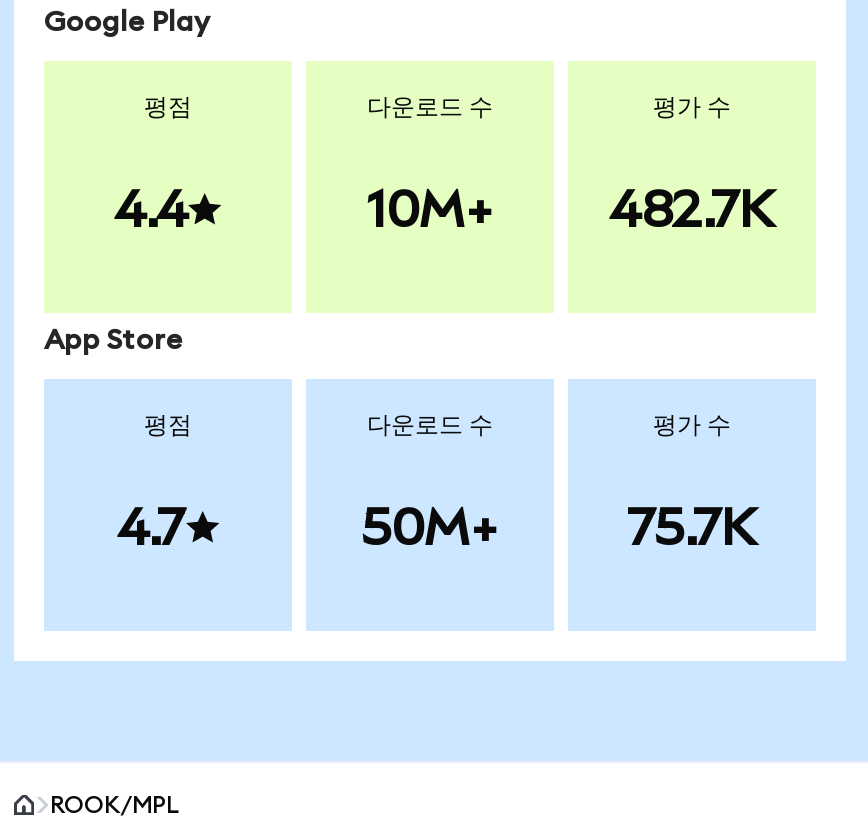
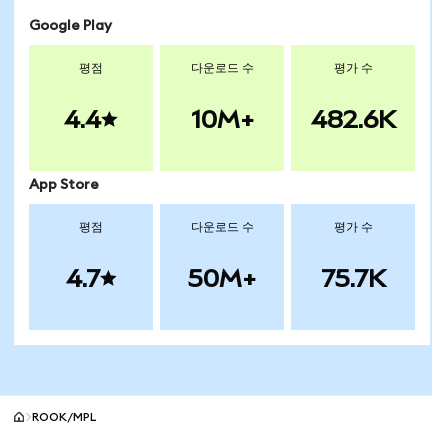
- 482.7K
+ 482.6K
